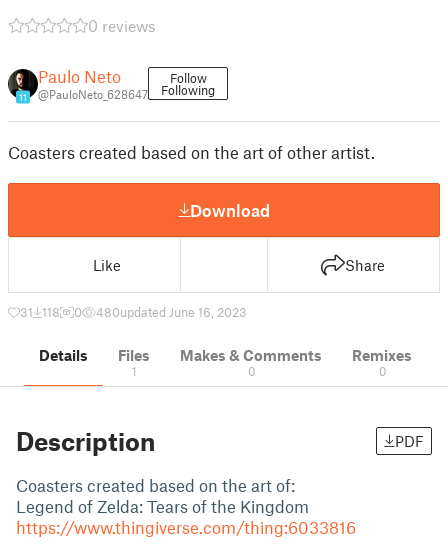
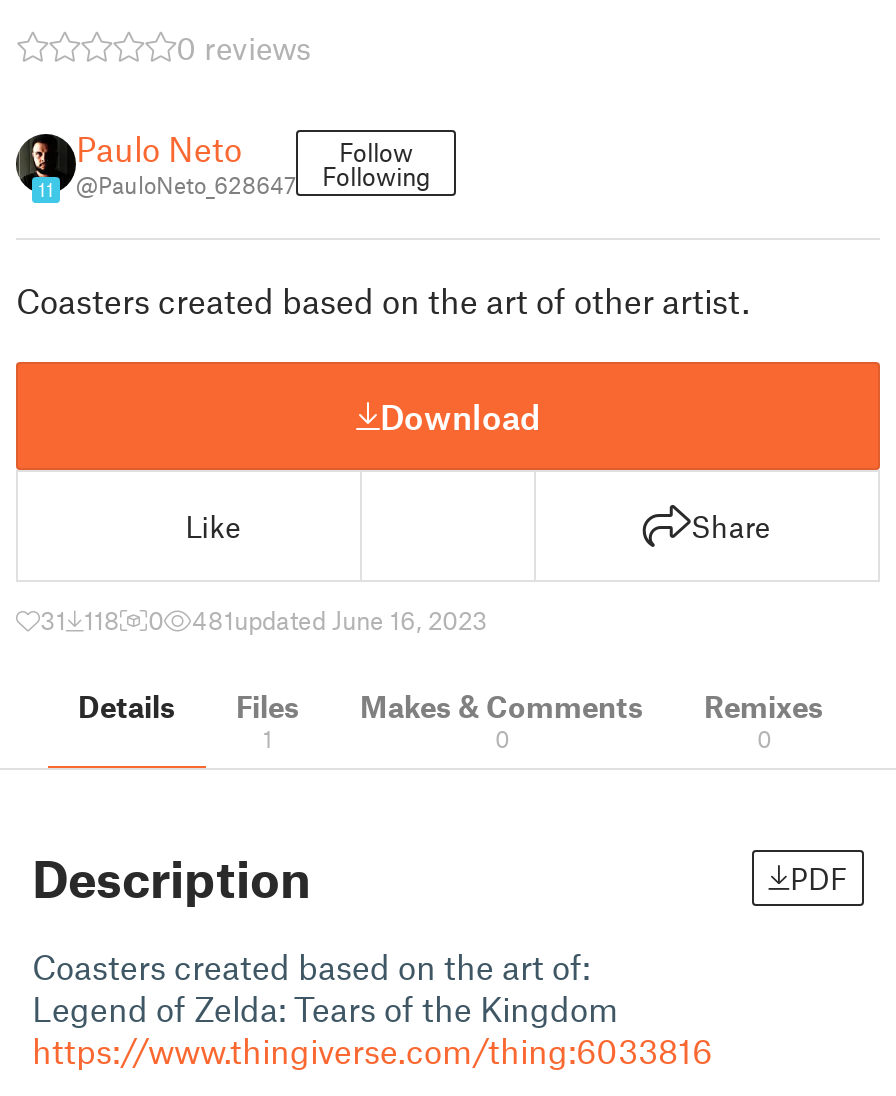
- 480updated June 16, 2023
+ 481updated June 16, 2023
